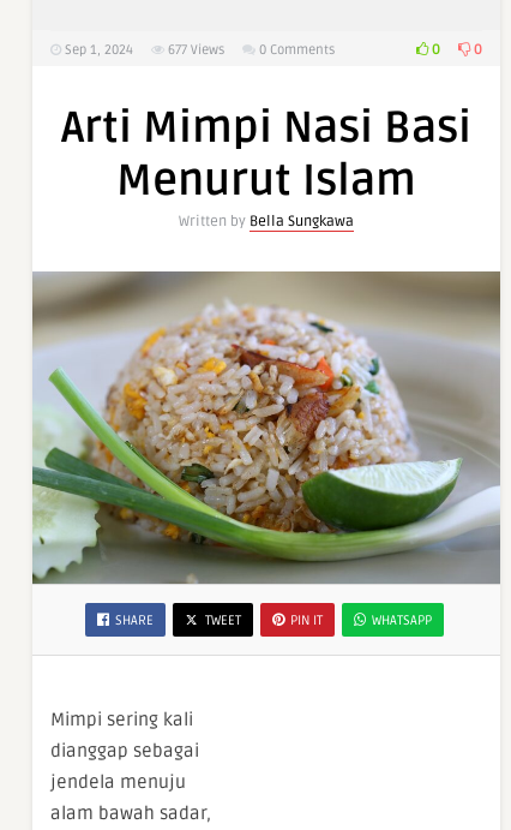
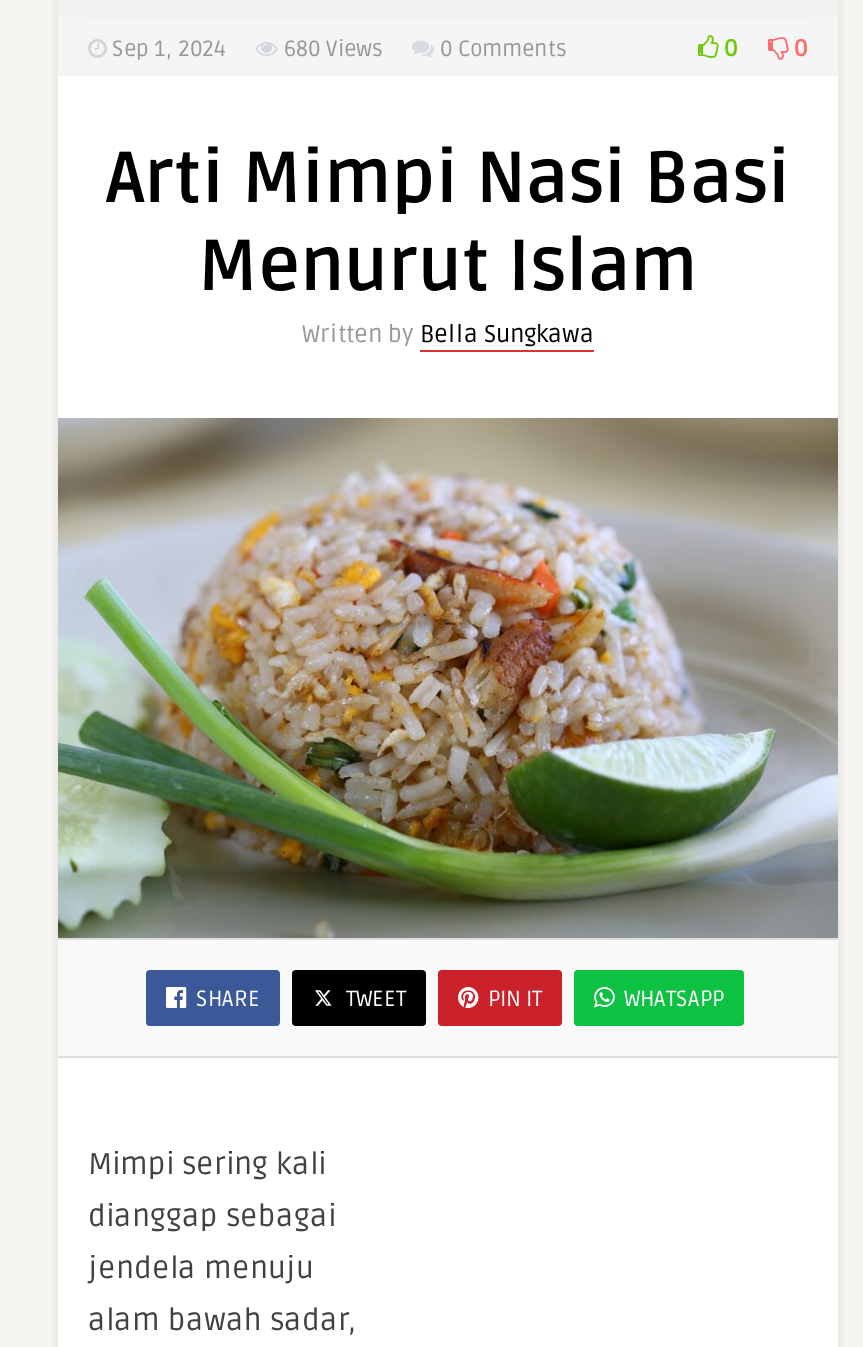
- Sep 1, 2024 677 Views
+ Sep 1, 2024 680 Views
